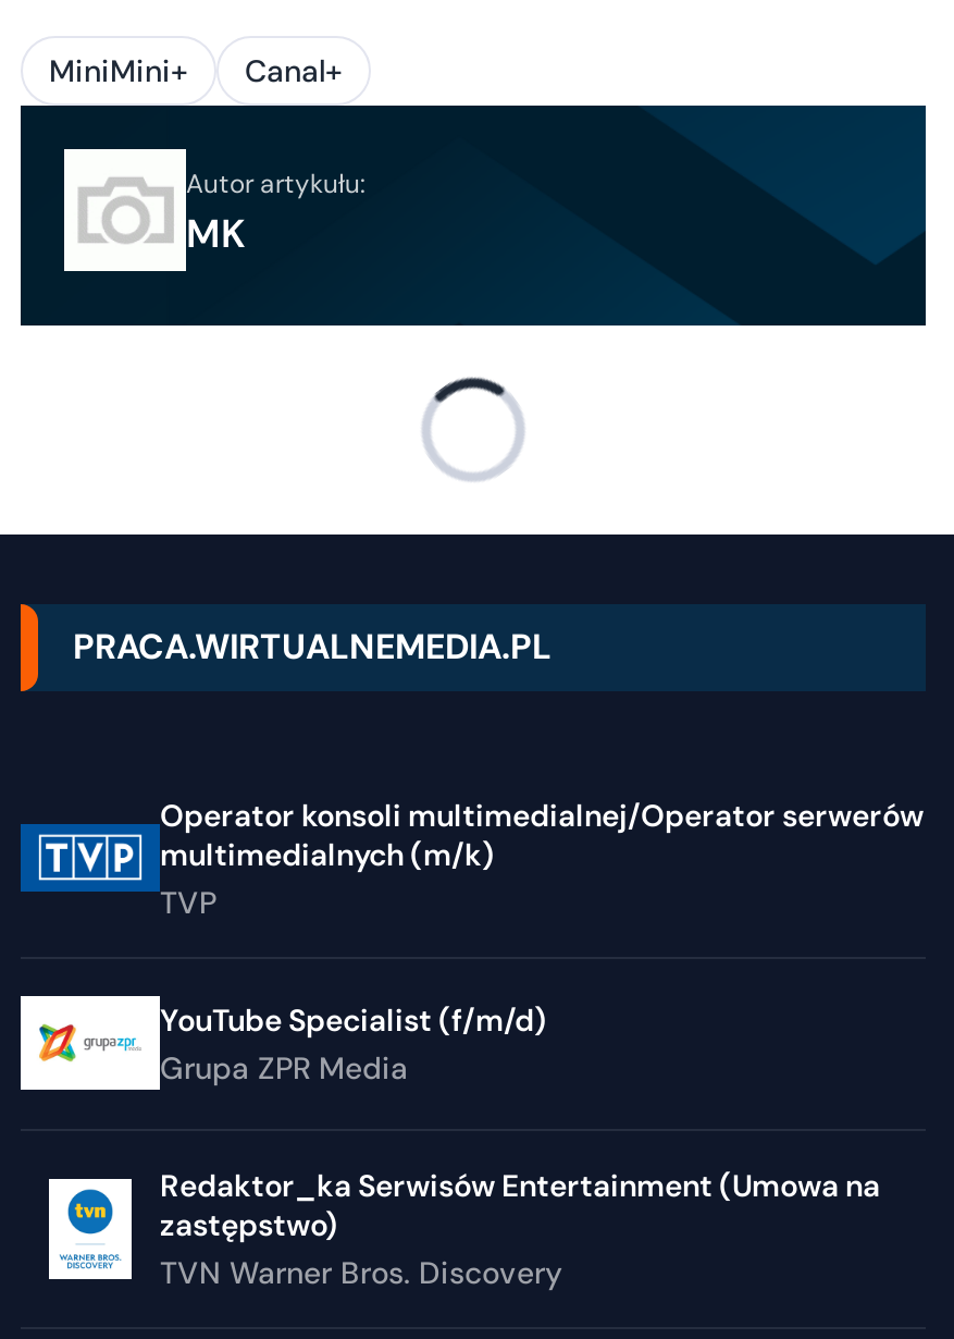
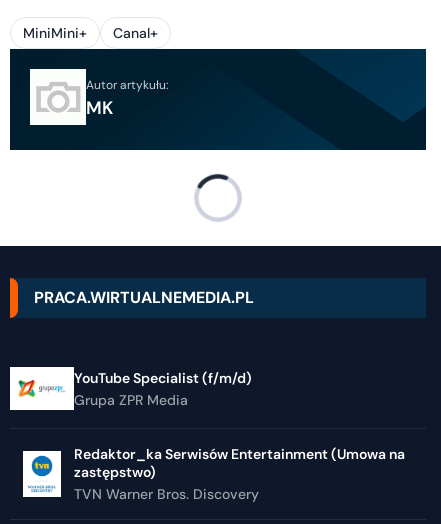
- [image]
- Operator konsoli multimedialnej/Operator serwerów
- multimedialnych (m/k)
- TVP
